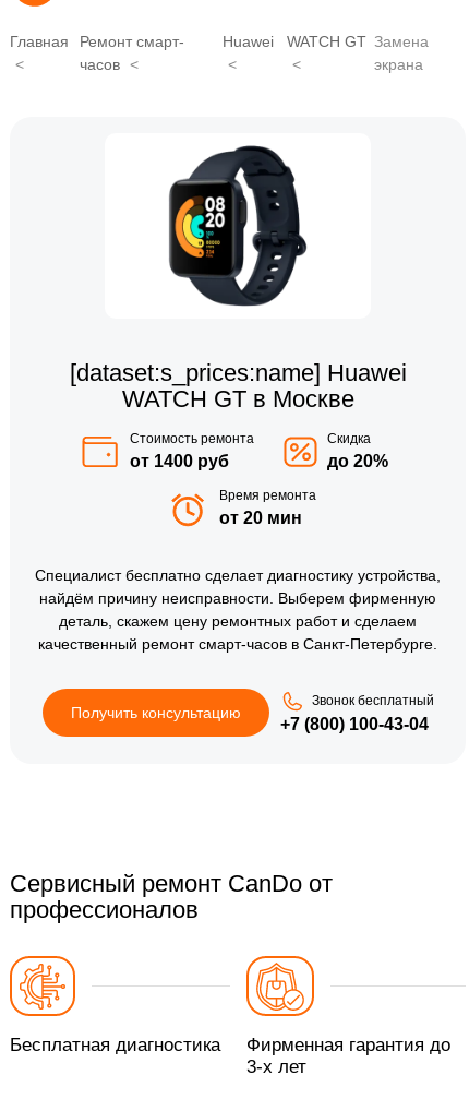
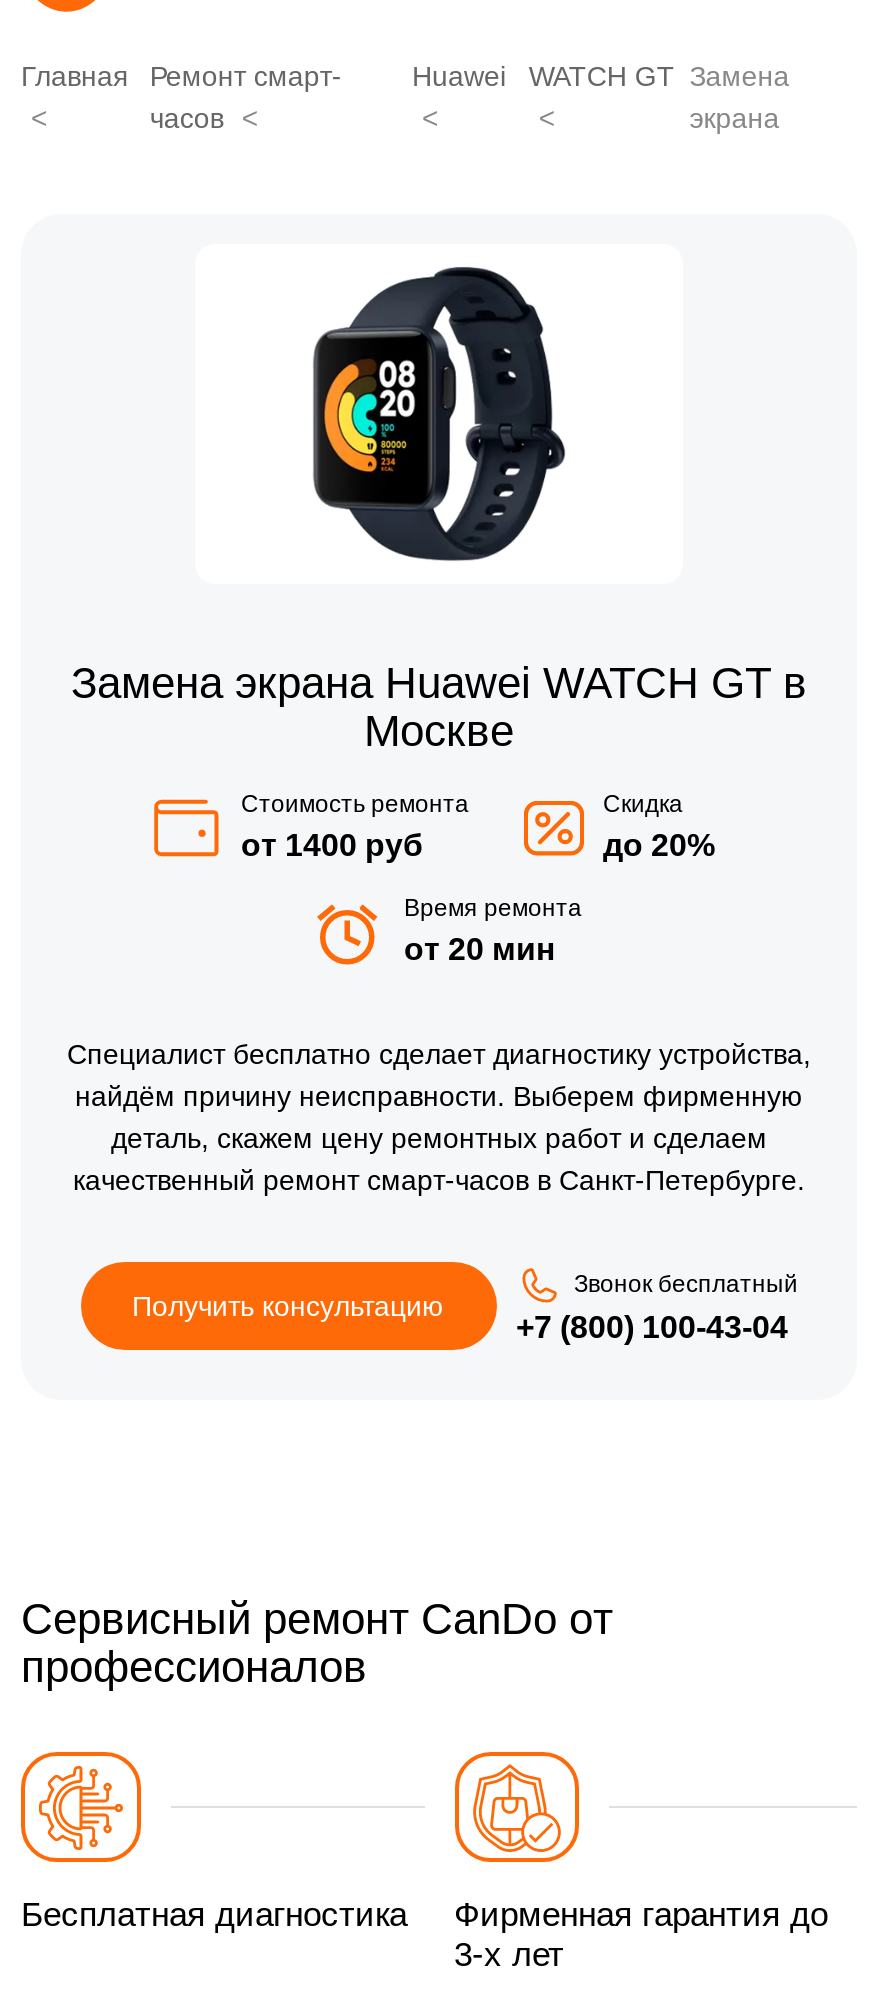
- [dataset:s_prices:name] Huawei
- WATCH GT в Москве
+ Замена экрана Huawei WATCH GT в
+ Москве
